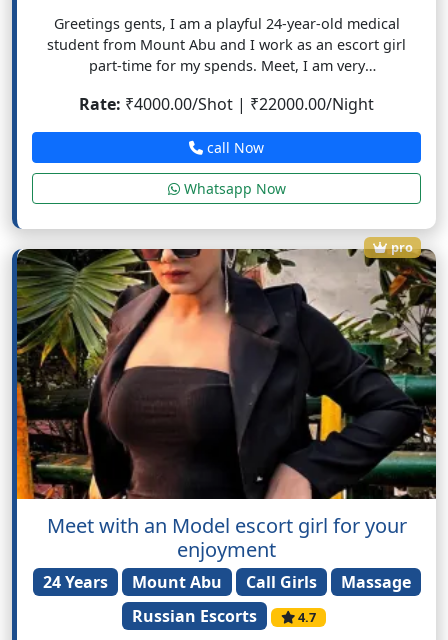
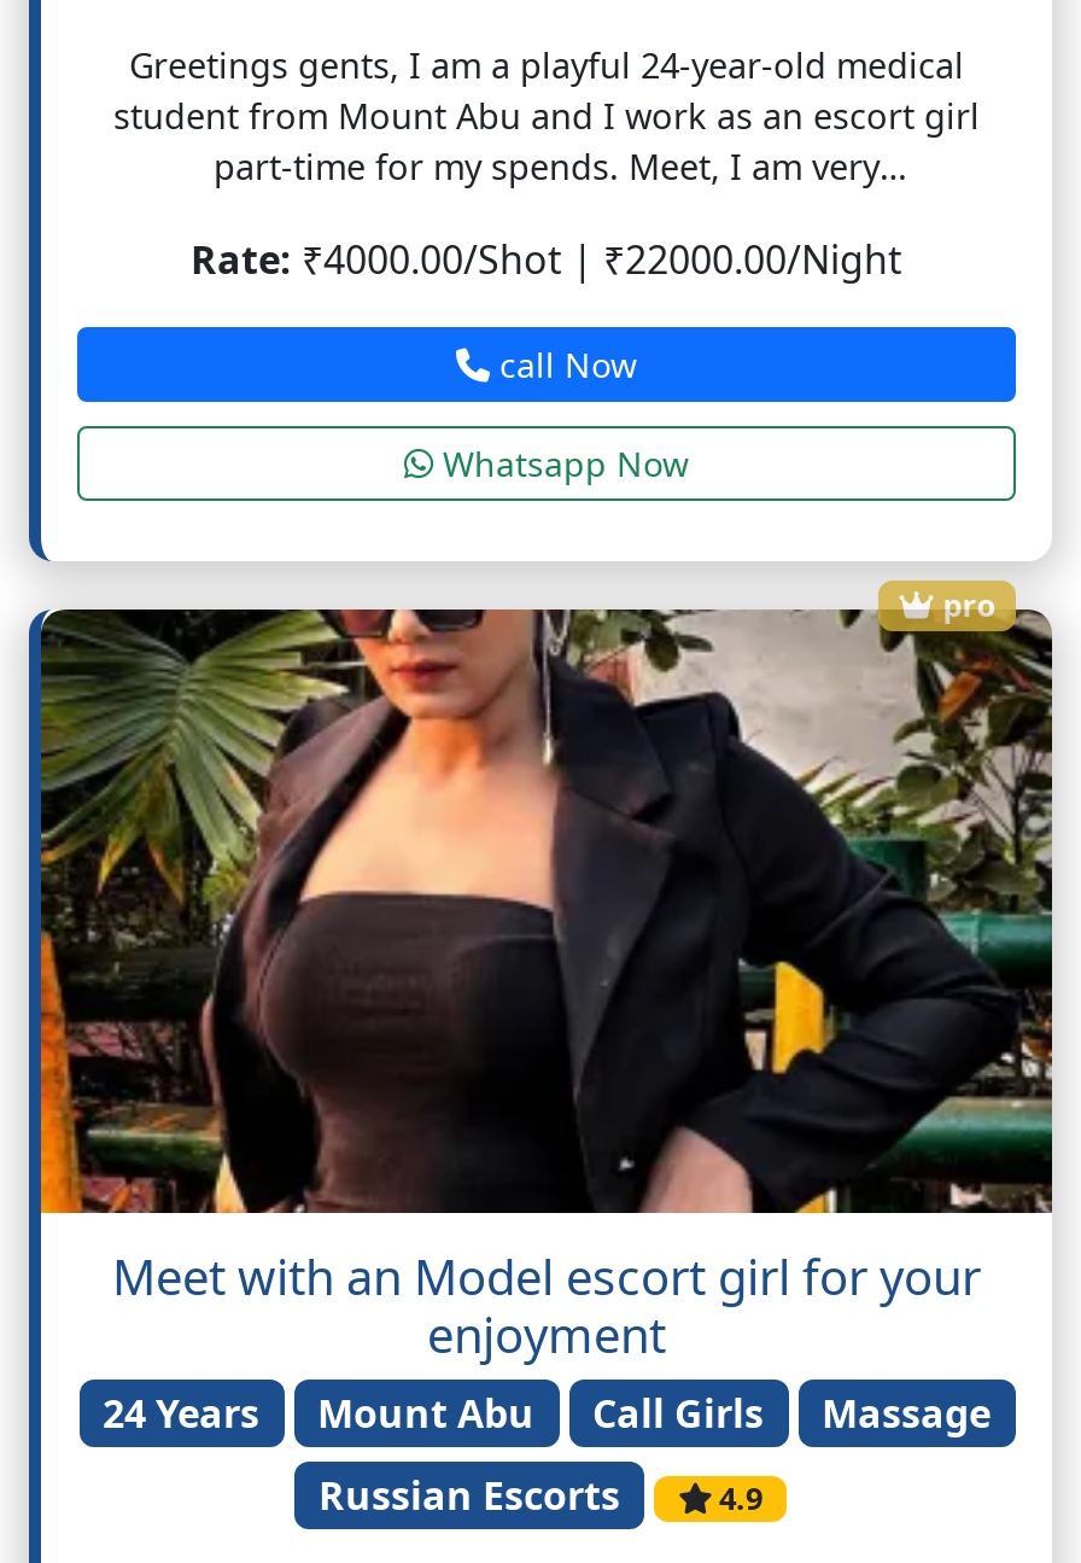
- 4.7
+ 4.9
